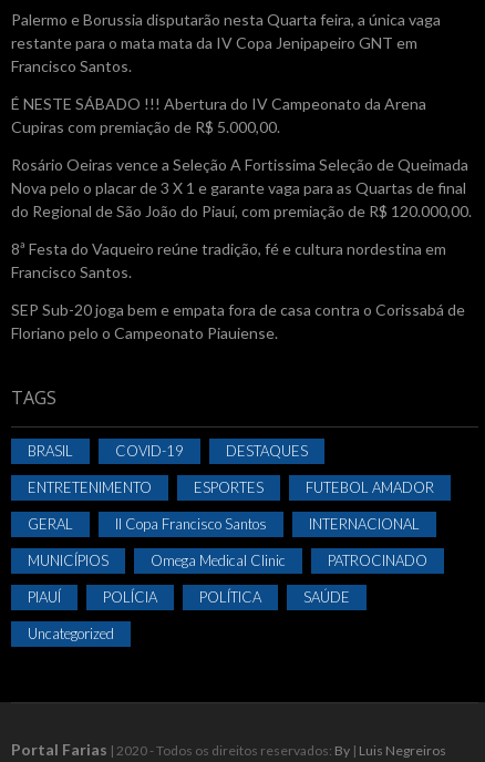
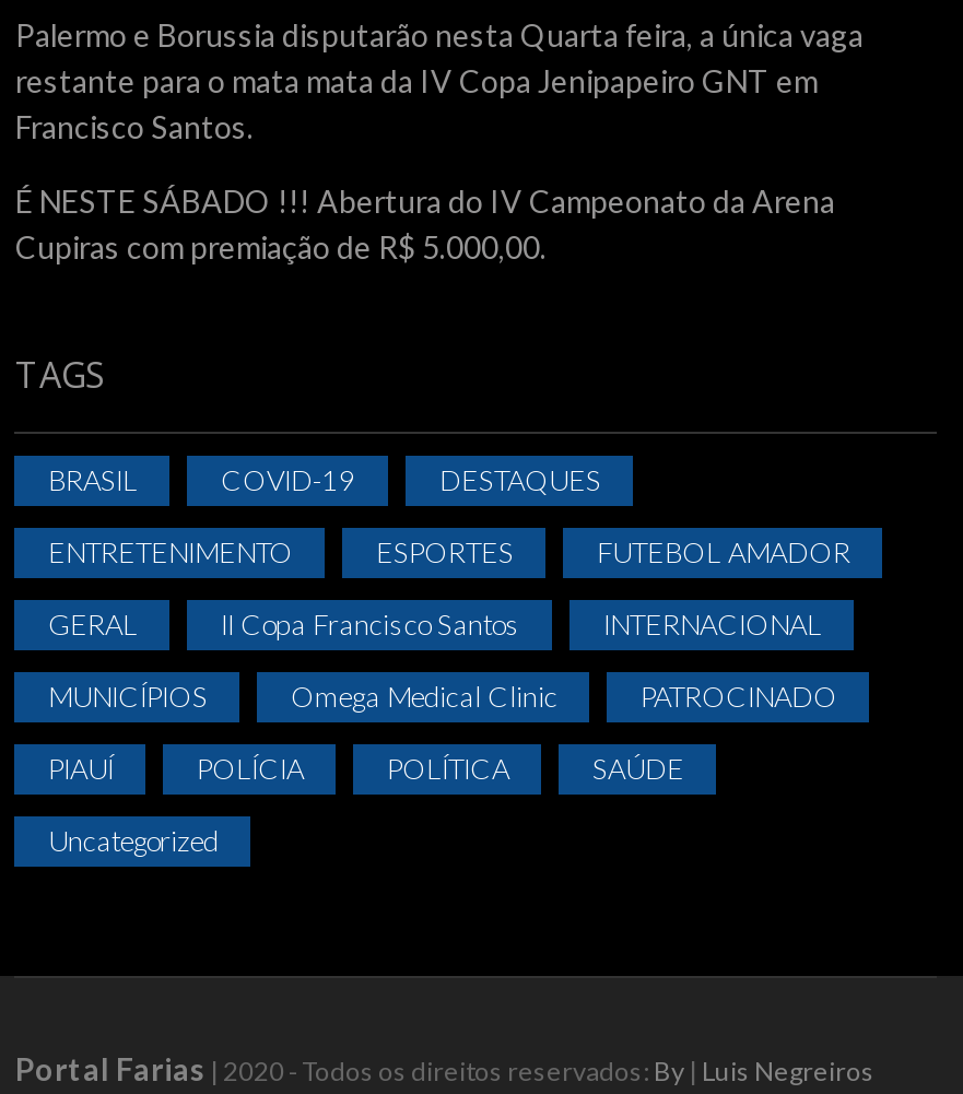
- Rosário Oeiras vence a Seleção A Fortissima Seleção de Queimada
- Nova pelo o placar de 3 X 1 e garante vaga para as Quartas de final
- do Regional de São João do Piauí, com premiação de R$ 120.000,00.
- 8ª Festa do Vaqueiro reúne tradição, fé e cultura nordestina em
- Francisco Santos.
- SEP Sub-20 joga bem e empata fora de casa contra o Corissabá de
- Floriano pelo o Campeonato Piauiense.
